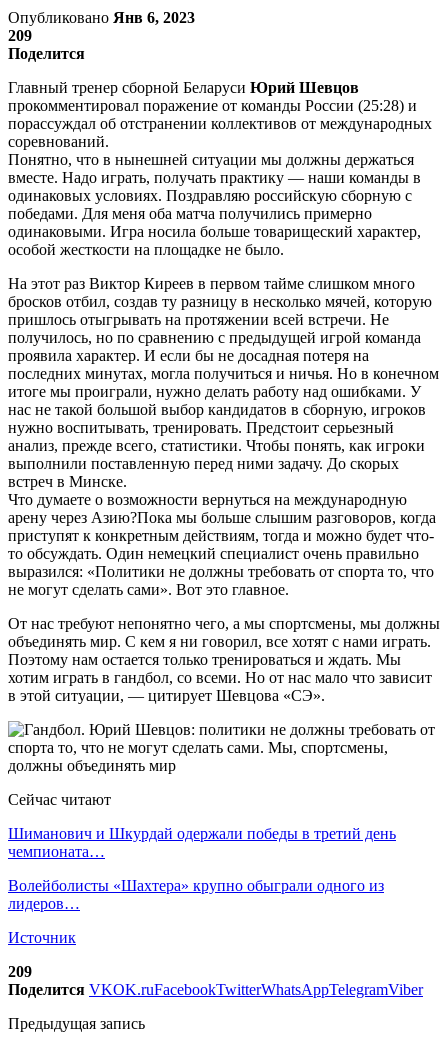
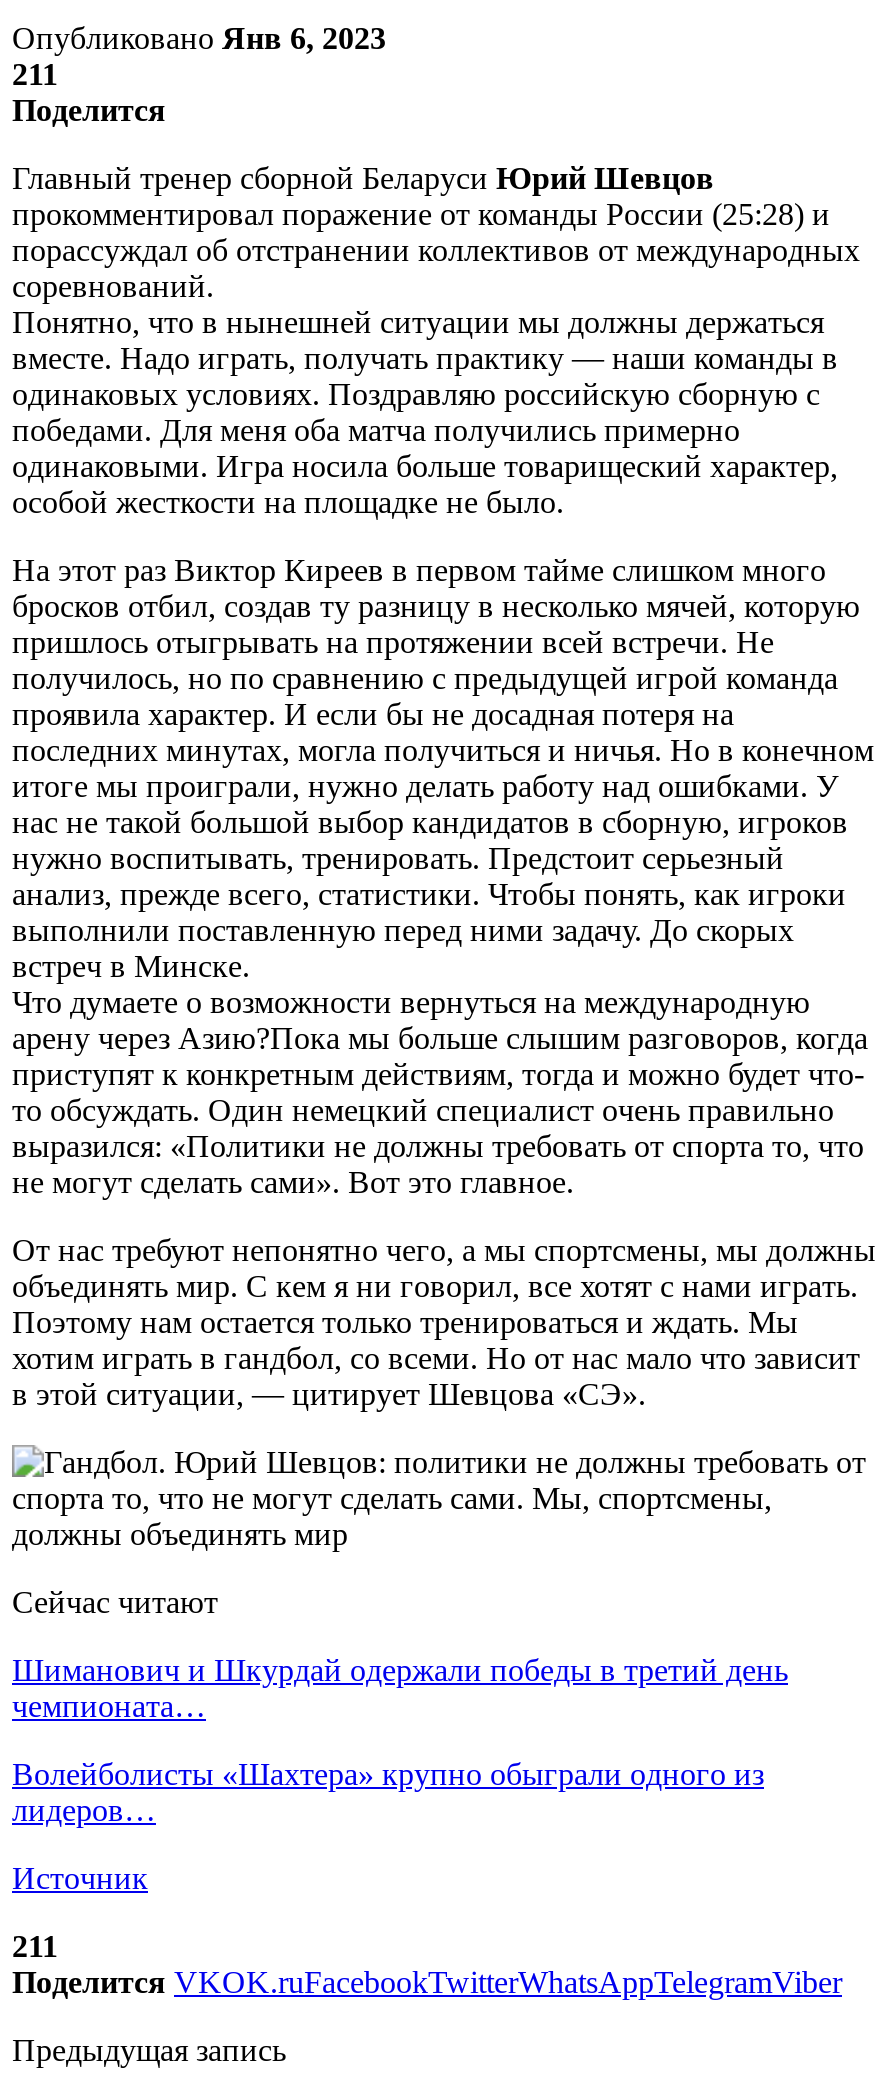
- 209
+ 211

- 209
+ 211
